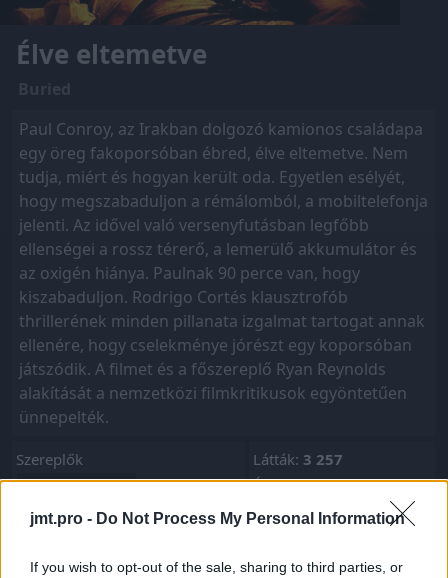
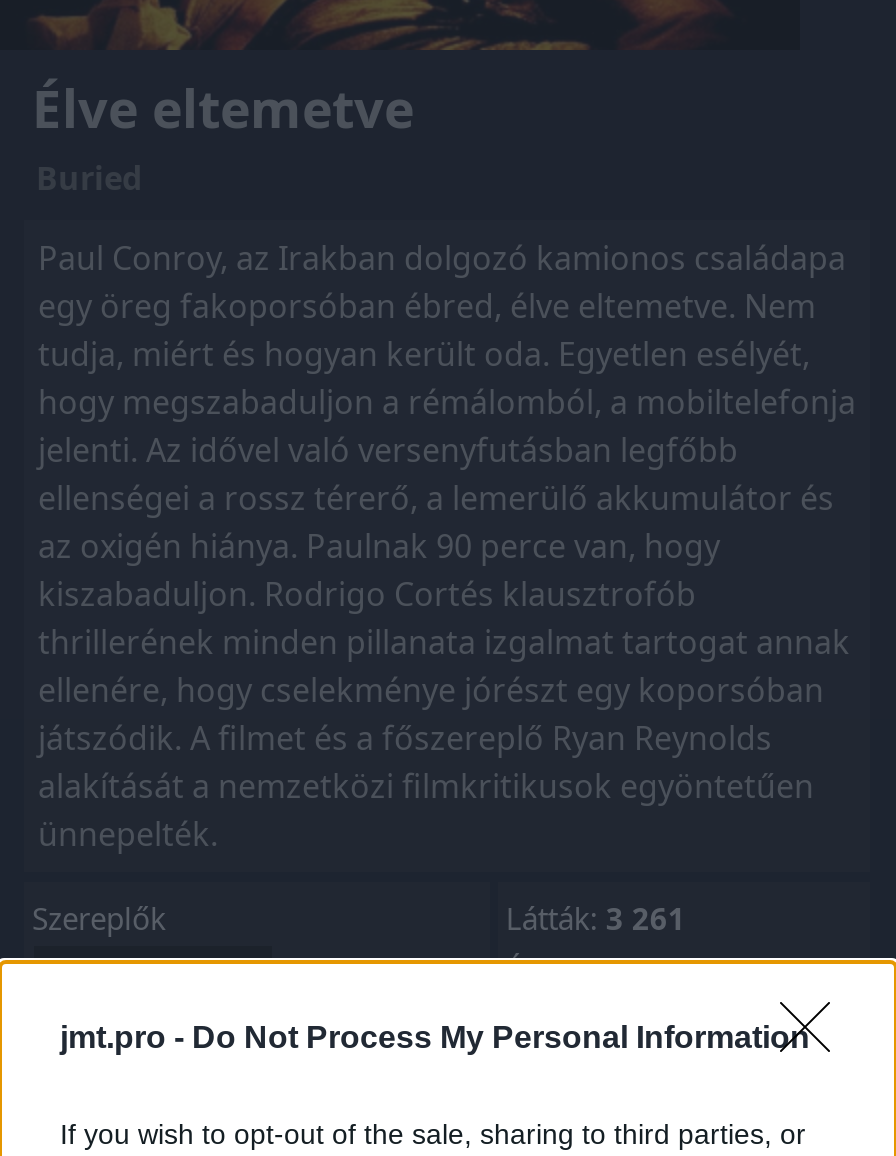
- Látták: 3 257
+ Látták: 3 261
